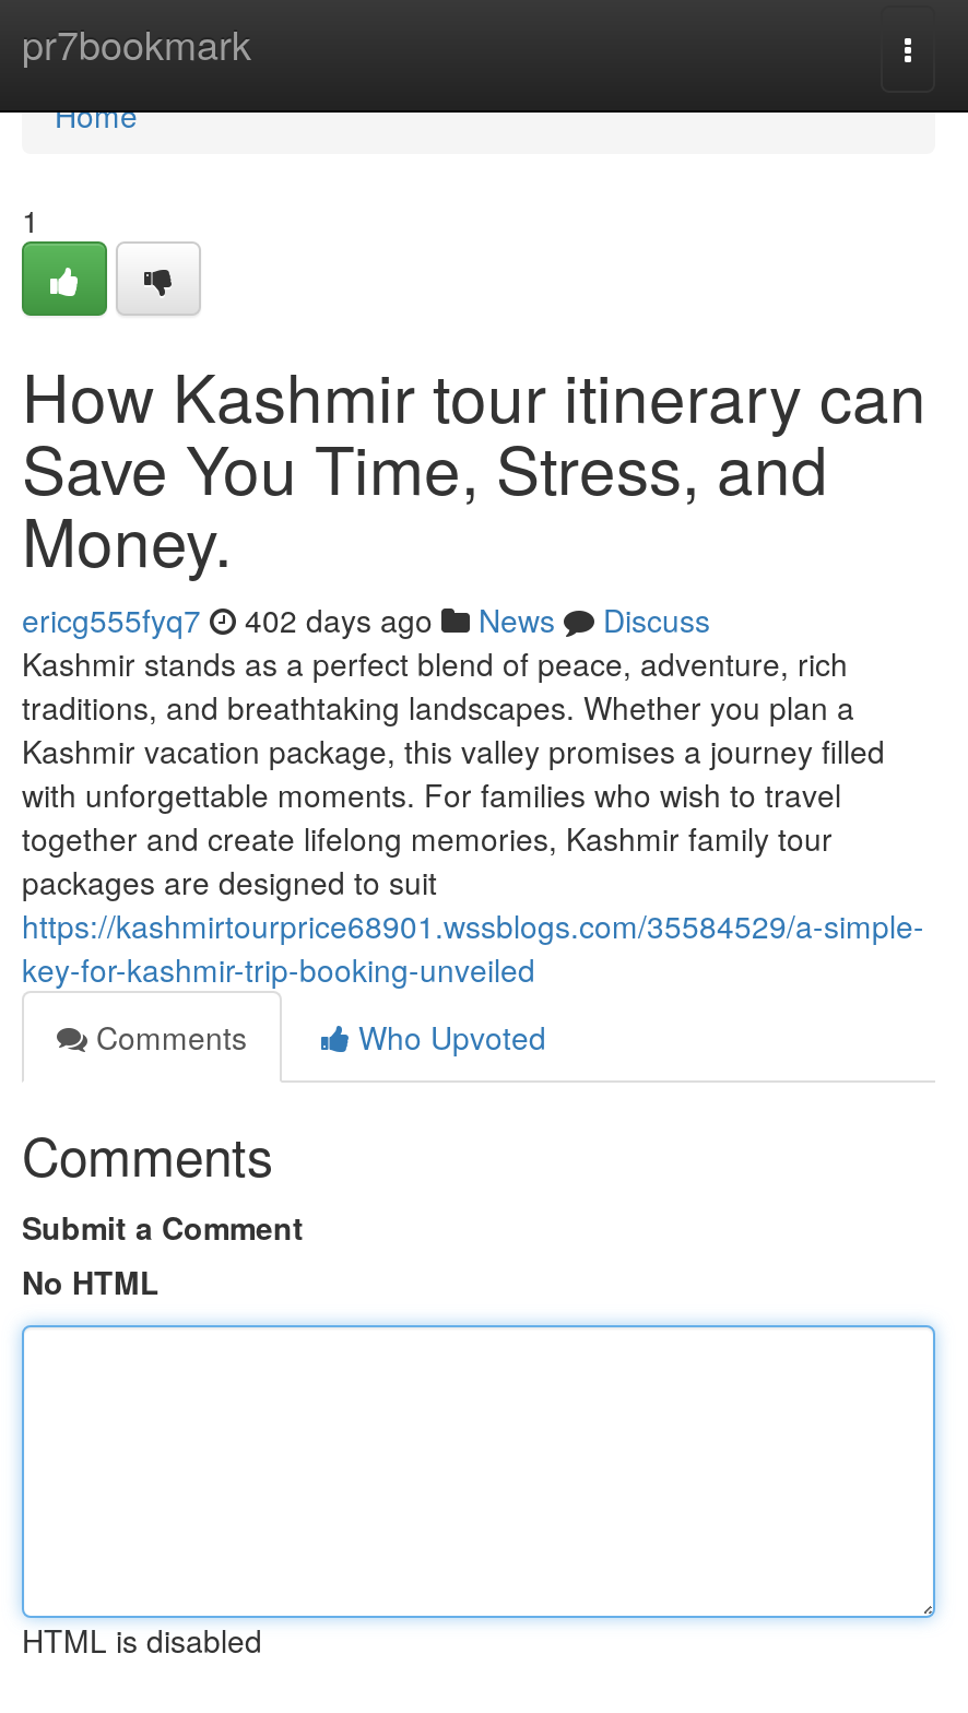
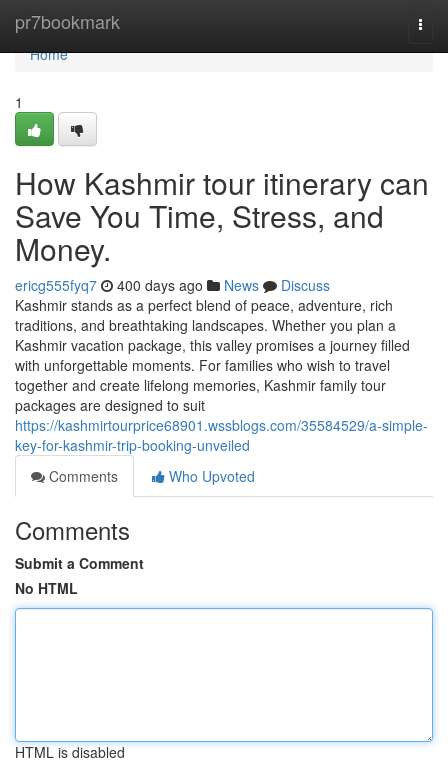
- ericg555fyq7 402 days ago News Discuss
+ ericg555fyq7 400 days ago News Discuss
